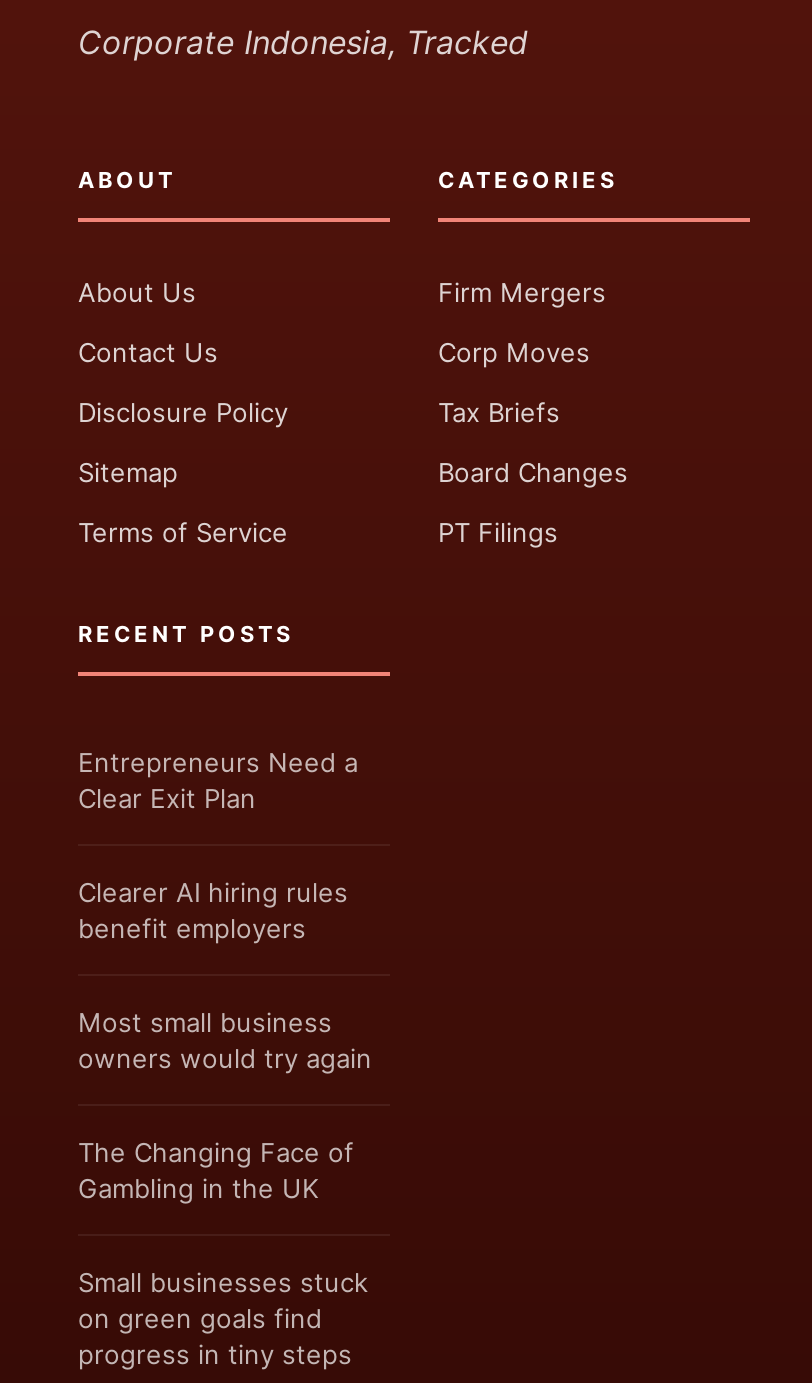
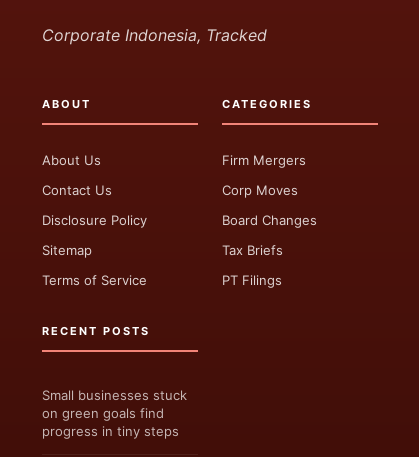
moved down: Tax Briefs

- Entrepreneurs Need a
- Clear Exit Plan
- Clearer AI hiring rules
- benefit employers
- Most small business
- owners would try again
- The Changing Face of
- Gambling in the UK
